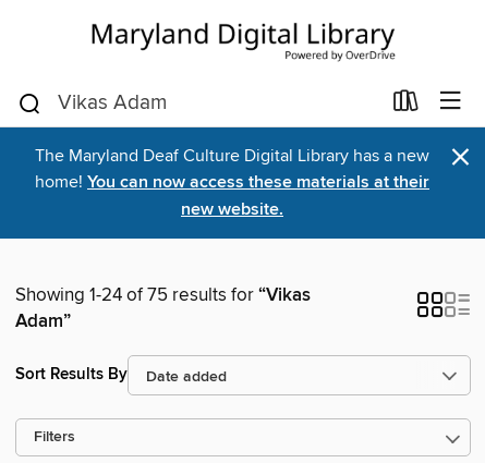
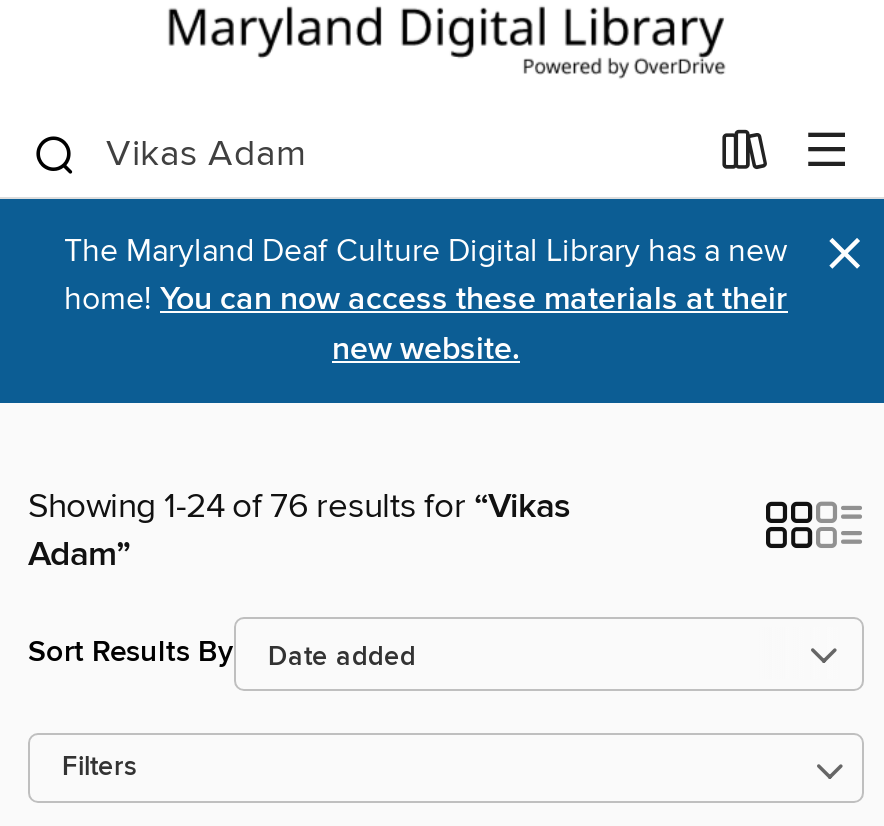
- Showing 1-24 of 75 results for “Vikas
+ Showing 1-24 of 76 results for “Vikas
